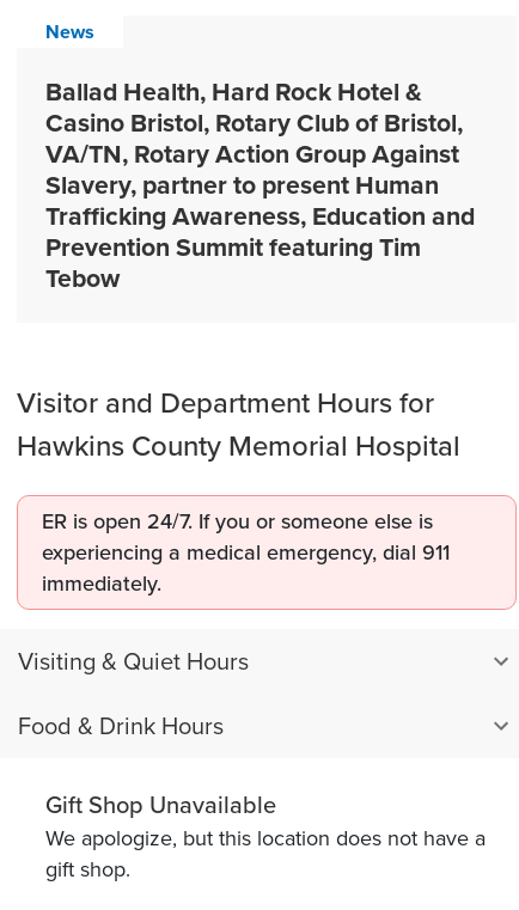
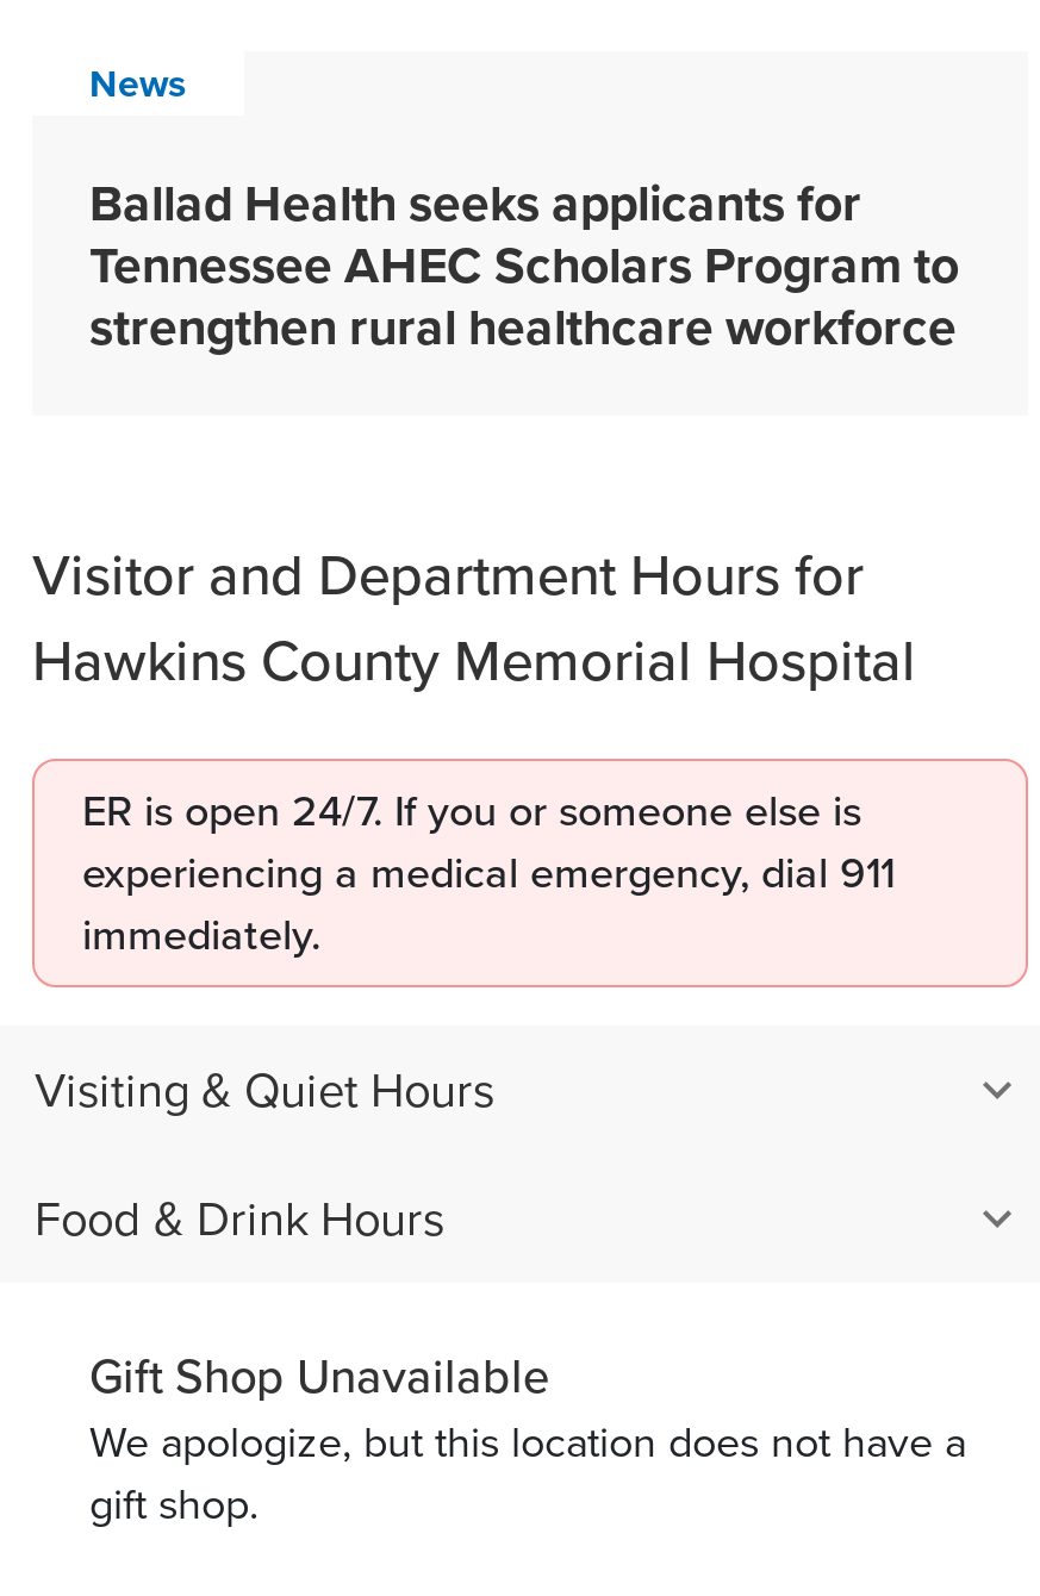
- Ballad Health, Hard Rock Hotel &
- Casino Bristol, Rotary Club of Bristol,
- VA/TN, Rotary Action Group Against
- Slavery, partner to present Human
- Trafficking Awareness, Education and
- Prevention Summit featuring Tim
- Tebow
+ Ballad Health seeks applicants for
+ Tennessee AHEC Scholars Program to
+ strengthen rural healthcare workforce
